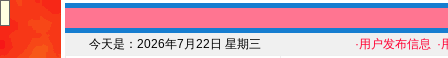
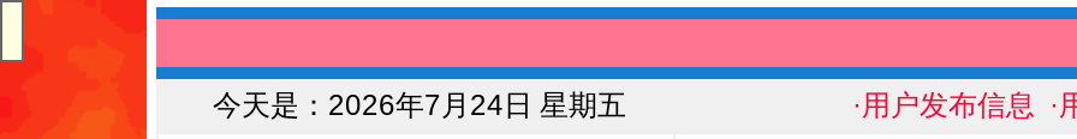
- 今天是：2026年7月22日 星期三
+ 今天是：2026年7月24日 星期五
